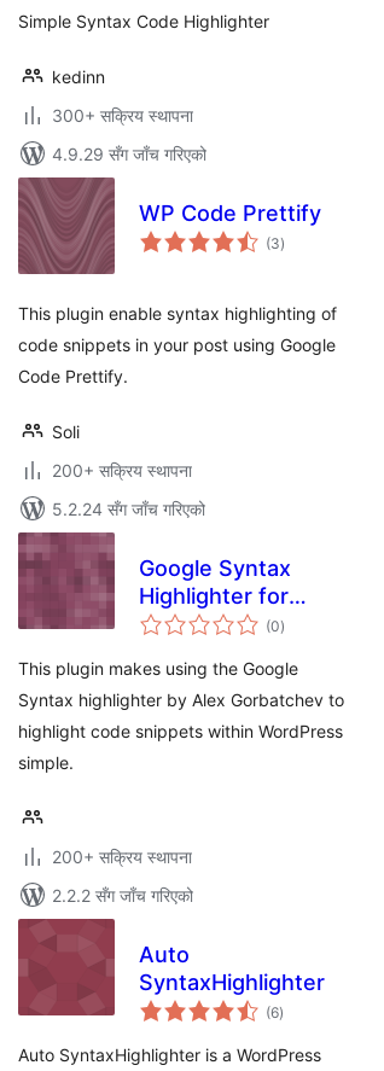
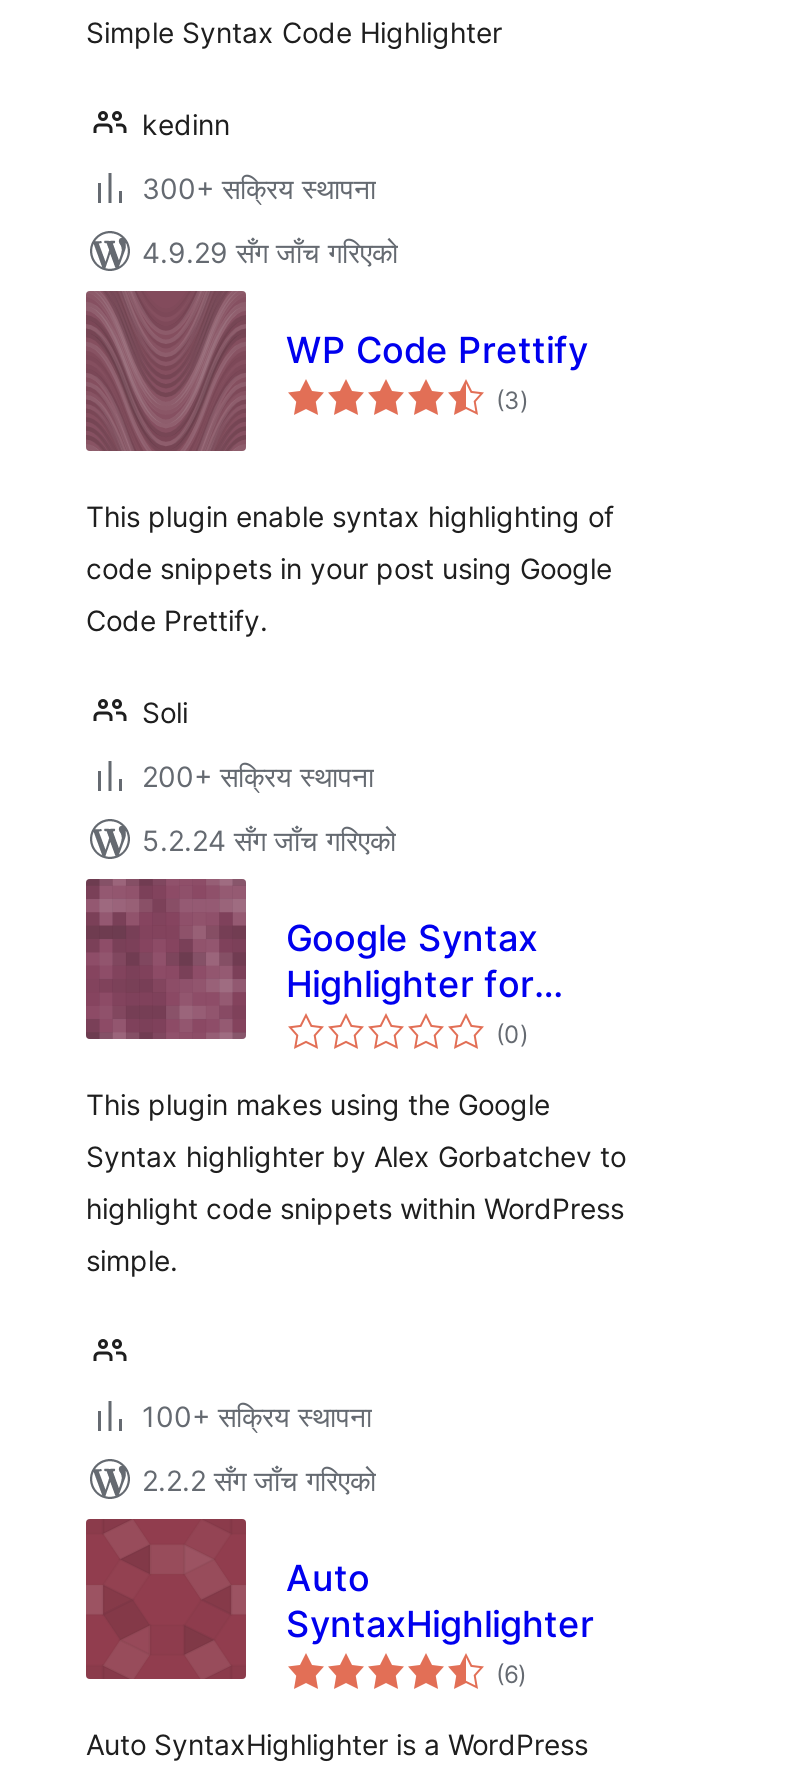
- 200+ सक्रिय स्थापना
+ 100+ सक्रिय स्थापना
